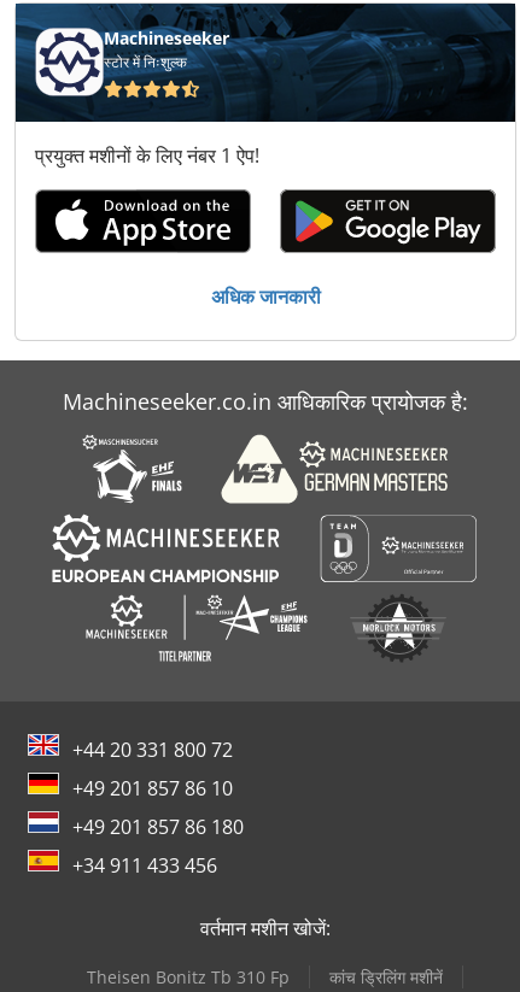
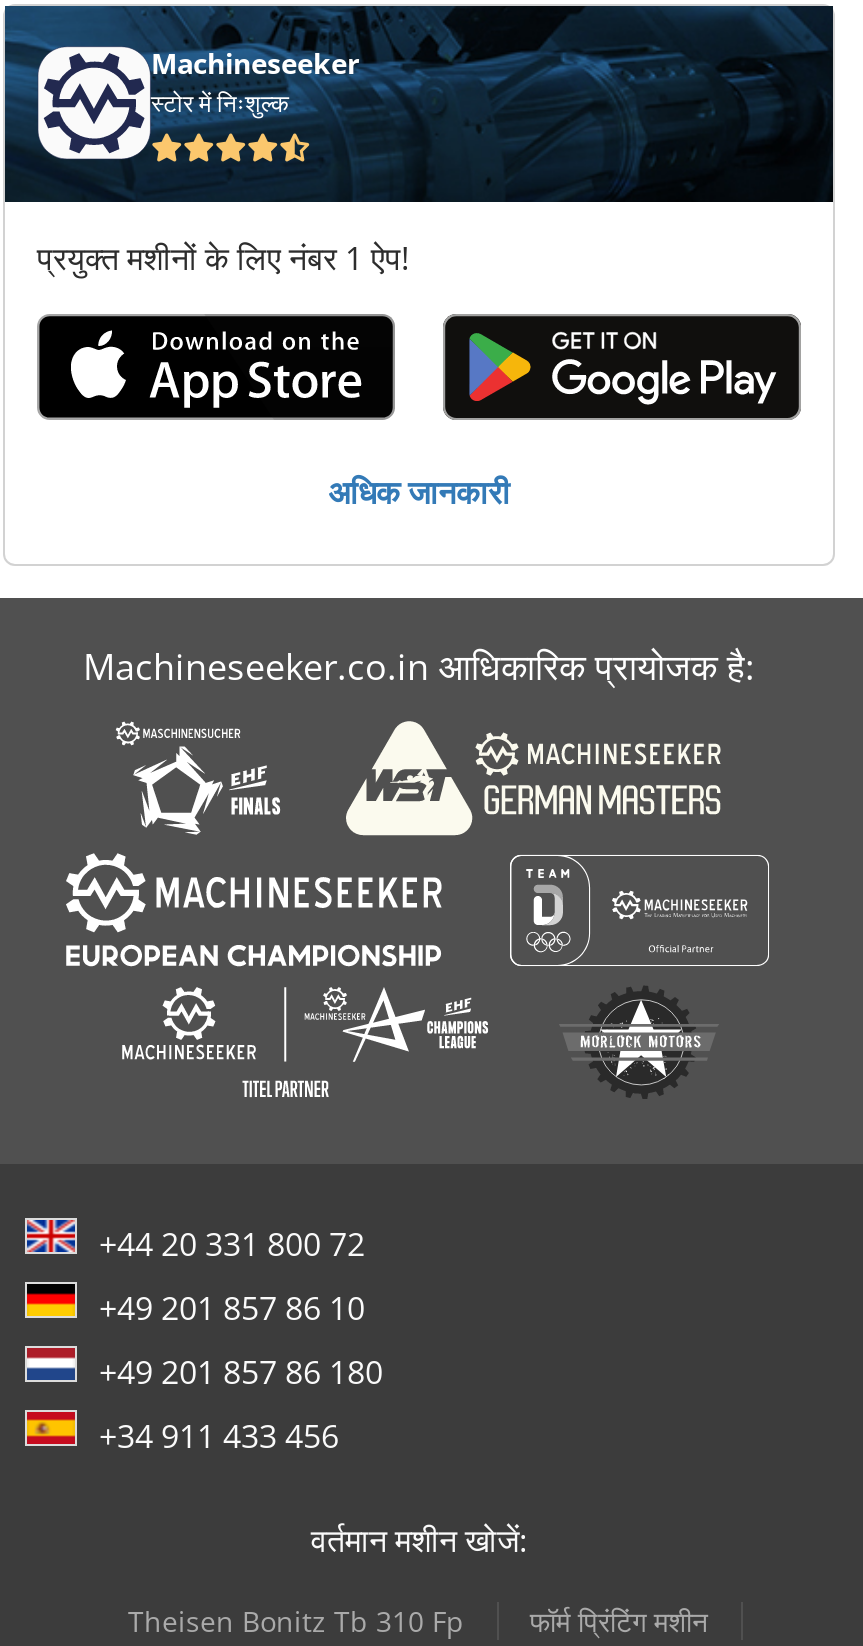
- कांच ड्रिलिंग मशीनें
+ फॉर्म प्रिंटिंग मशीन
